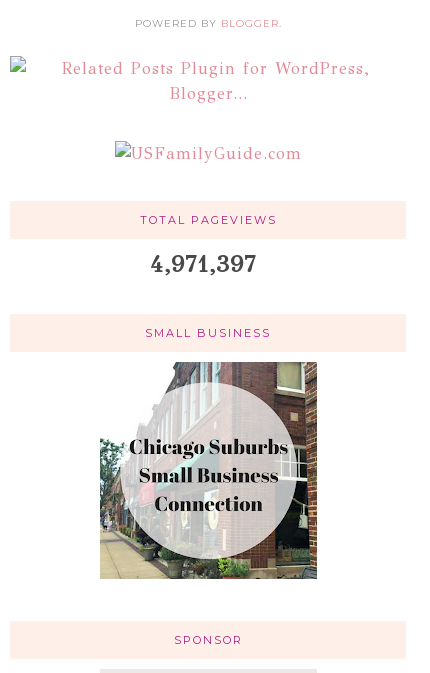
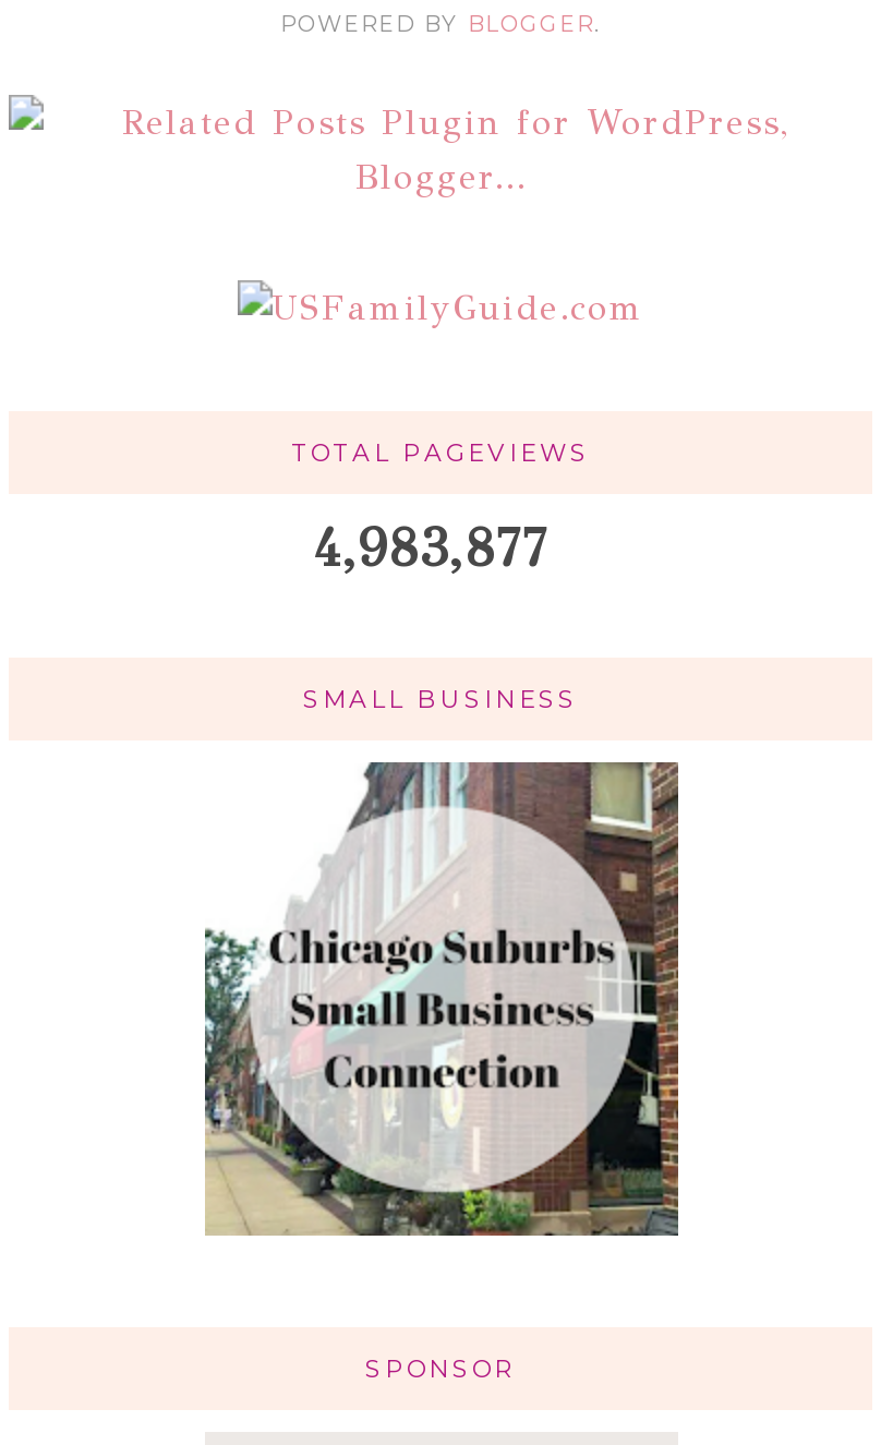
- 4,971,397
+ 4,983,877
